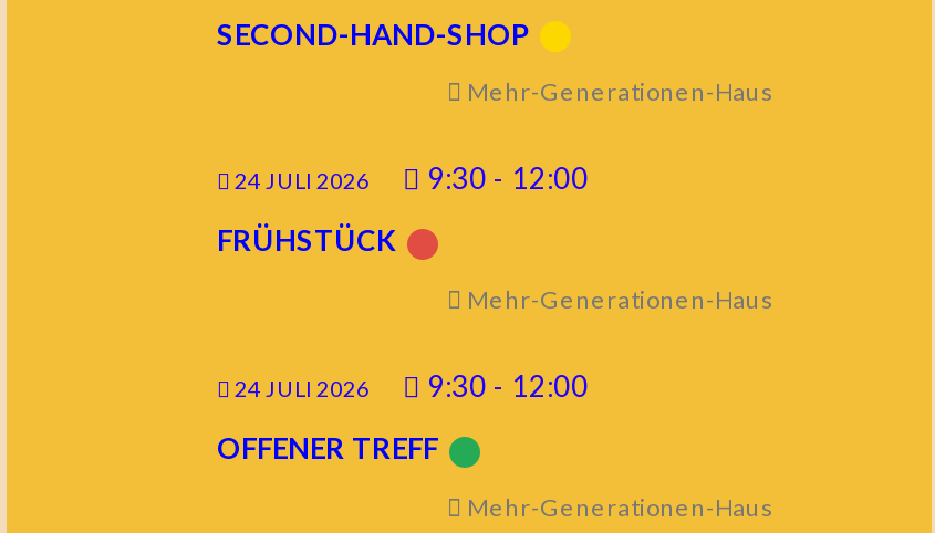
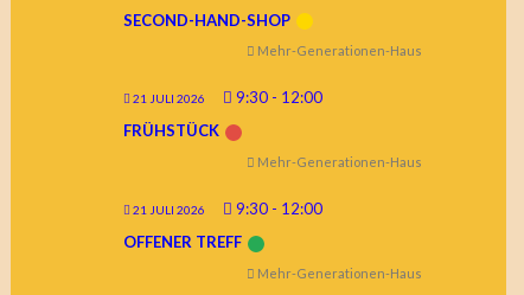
- 24 JULI 2026
+ 21 JULI 2026

- 24 JULI 2026
+ 21 JULI 2026
